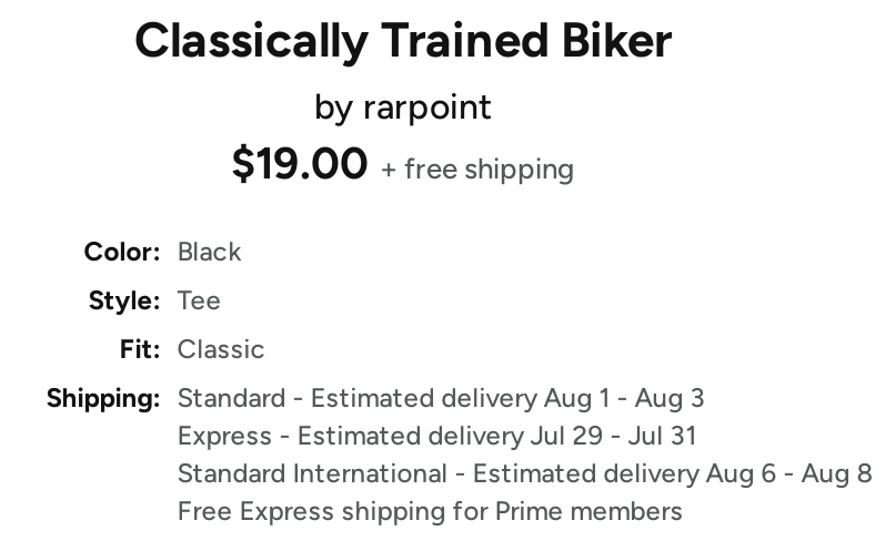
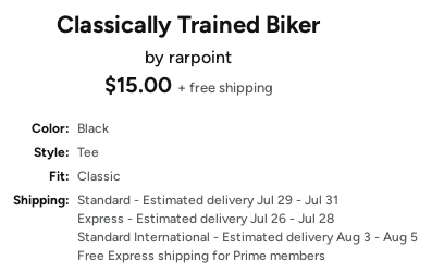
- $19.00 + free shipping
+ $15.00 + free shipping

- Shipping: Standard - Estimated delivery Aug 1 - Aug 3
+ Shipping: Standard - Estimated delivery Jul 29 - Jul 31

- Express - Estimated delivery Jul 29 - Jul 31
+ Express - Estimated delivery Jul 26 - Jul 28

- Standard International - Estimated delivery Aug 6 - Aug 8
+ Standard International - Estimated delivery Aug 3 - Aug 5
